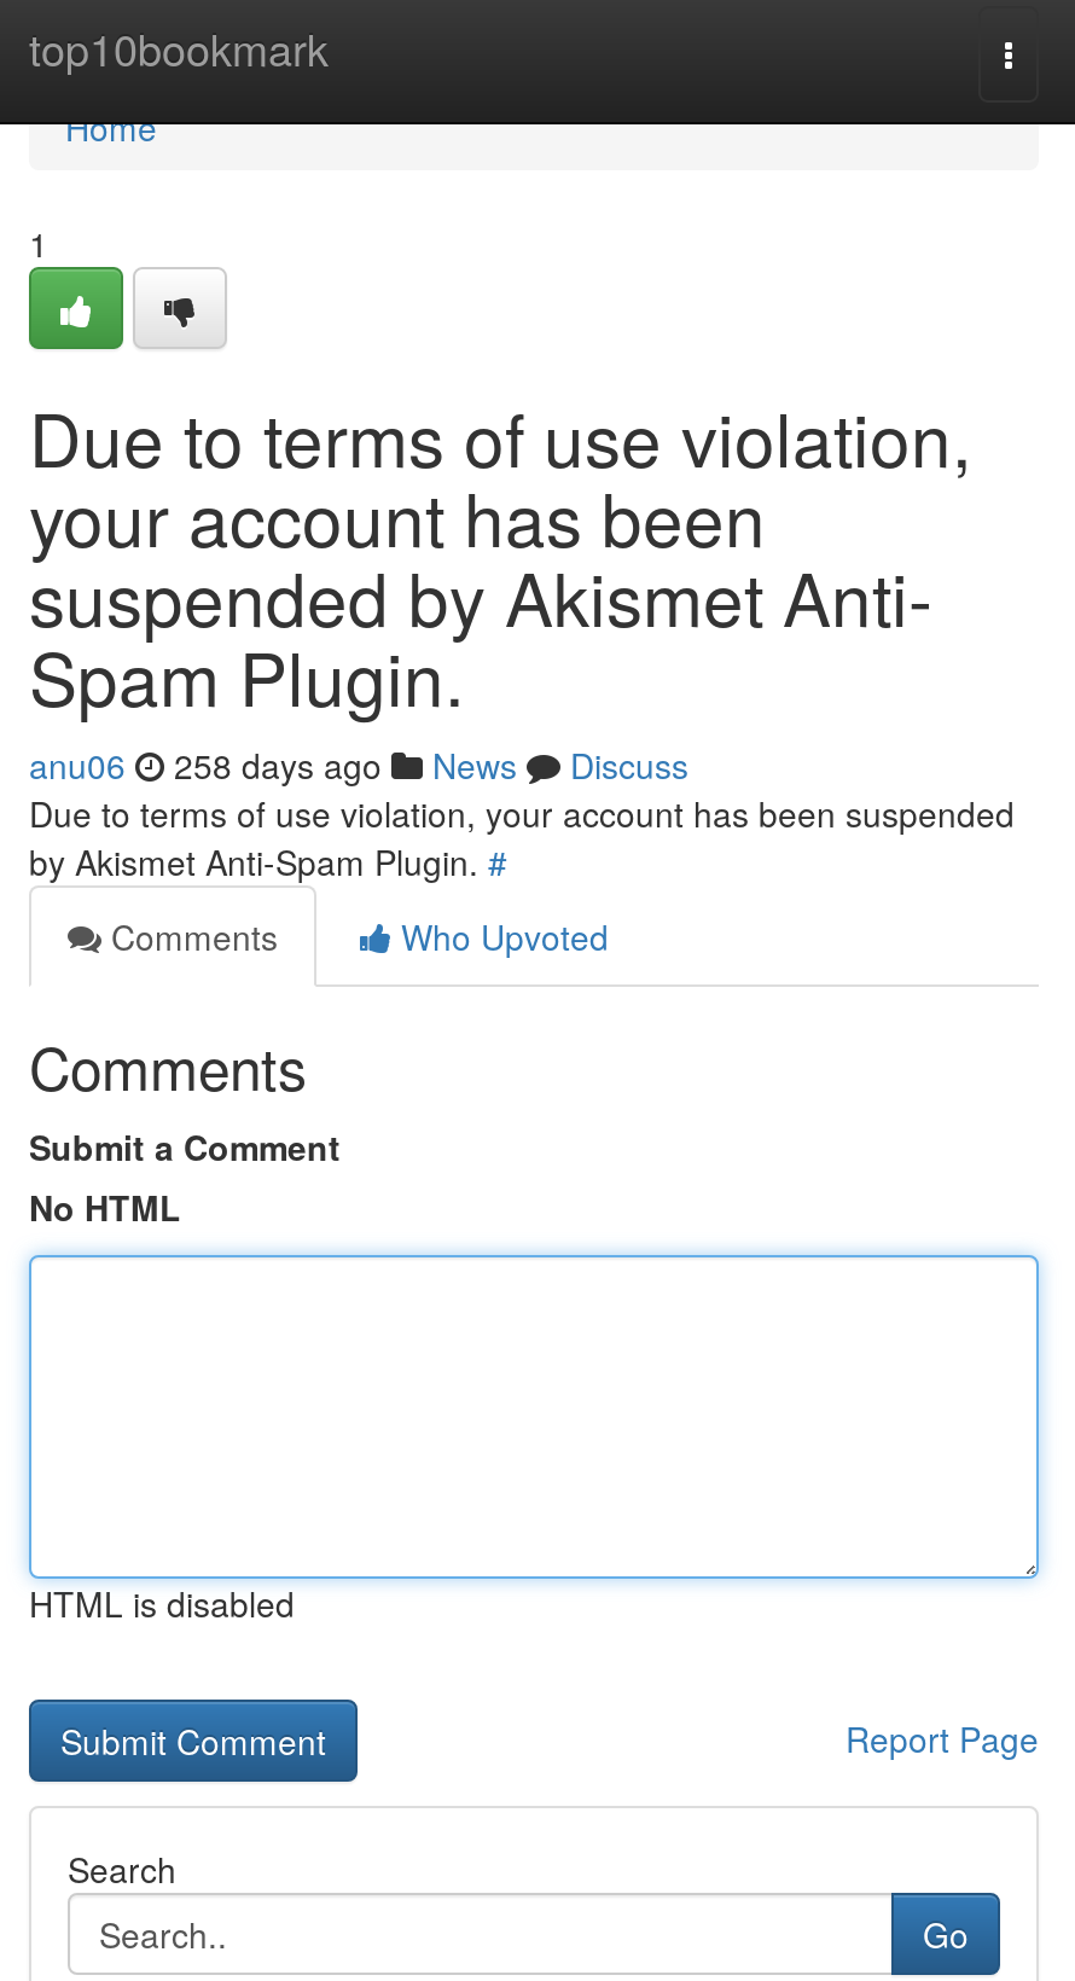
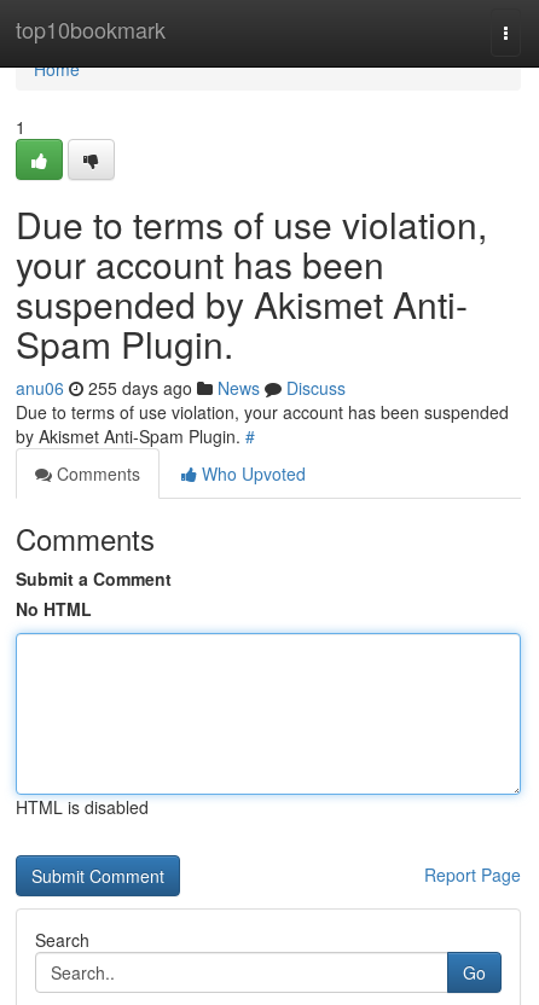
- anu06 258 days ago News Discuss
+ anu06 255 days ago News Discuss
